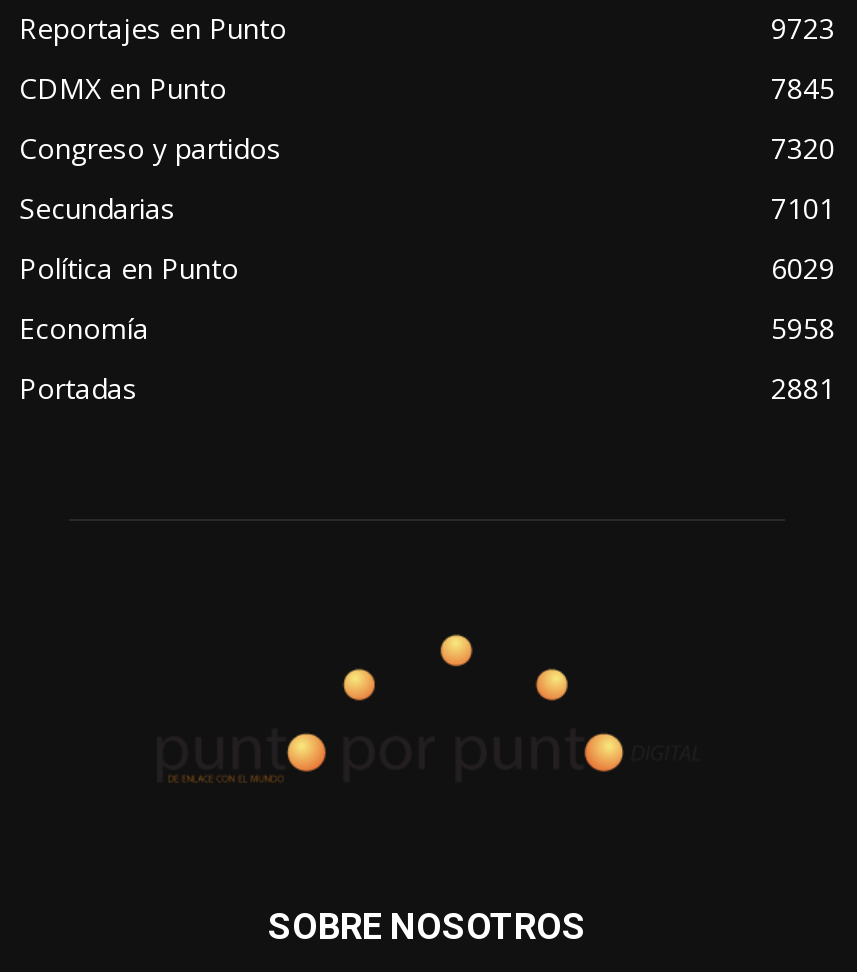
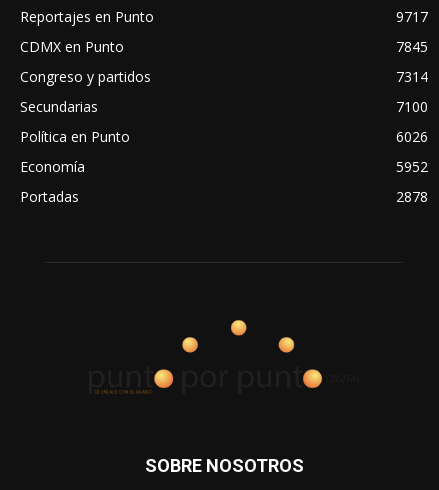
- 9723
+ 9717

- 7320
+ 7314

- 7101
+ 7100

- 6029
+ 6026

- 5958
+ 5952

- 2881
+ 2878
